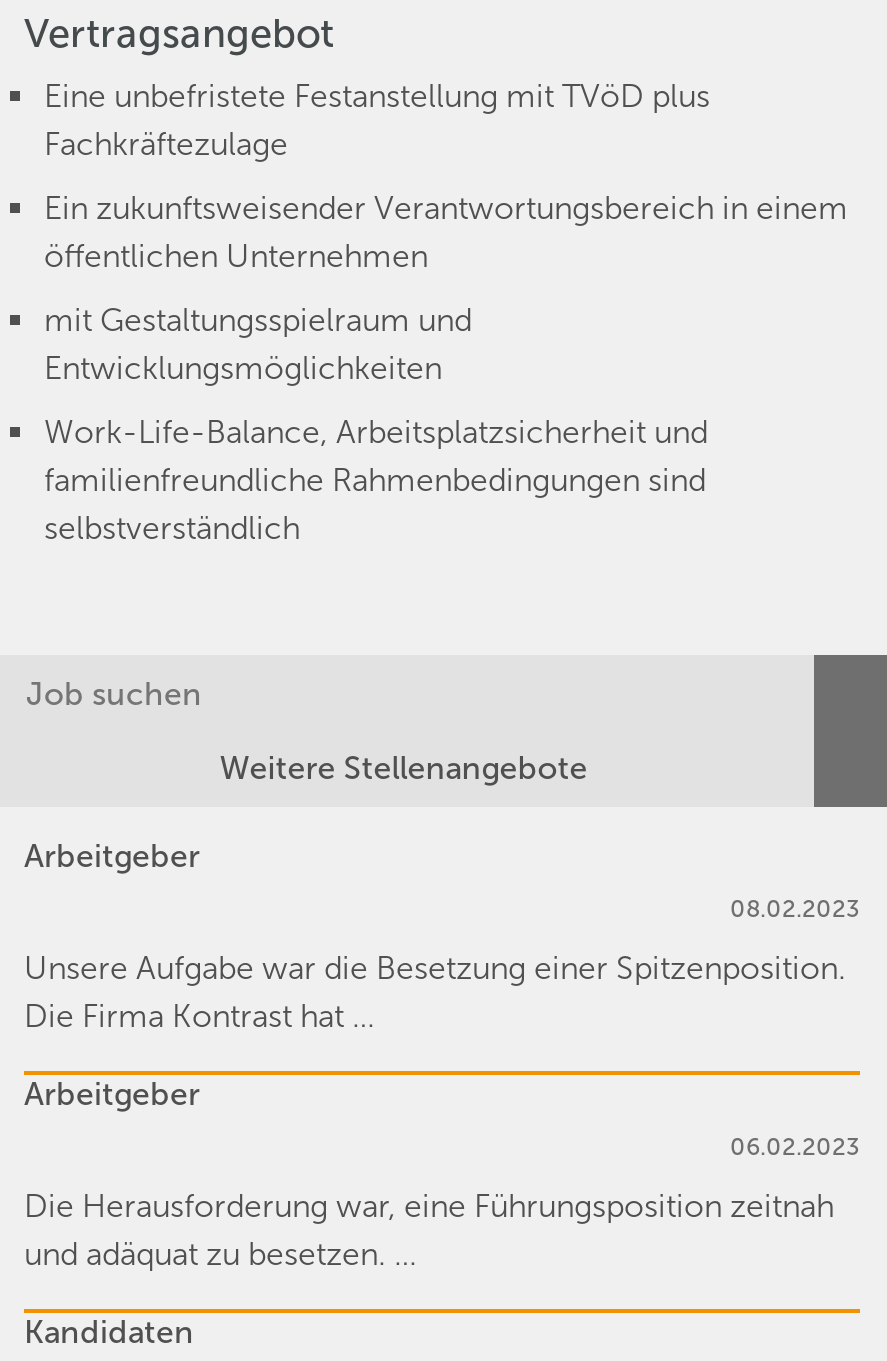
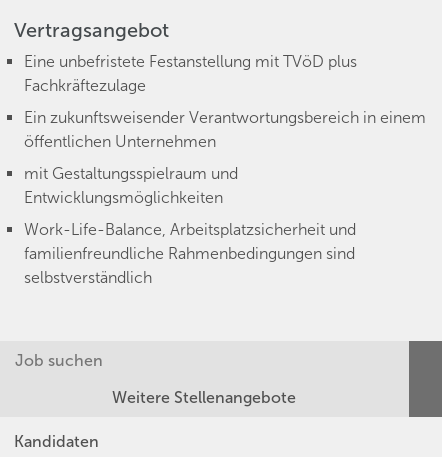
- Arbeitgeber
- 08.02.2023
- Unsere Aufgabe war die Besetzung einer Spitzenposition.
- Die Firma Kontrast hat …
- Arbeitgeber
- 06.02.2023
- Die Herausforderung war, eine Führungsposition zeitnah
- und adäquat zu besetzen. …
